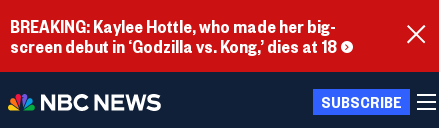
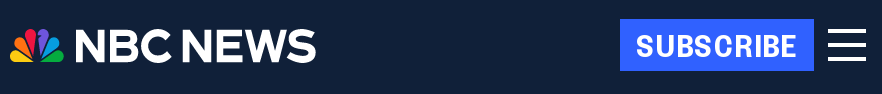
- BREAKING: Kaylee Hottle, who made her big-
- screen debut in ‘Godzilla vs. Kong,’ dies at 18
